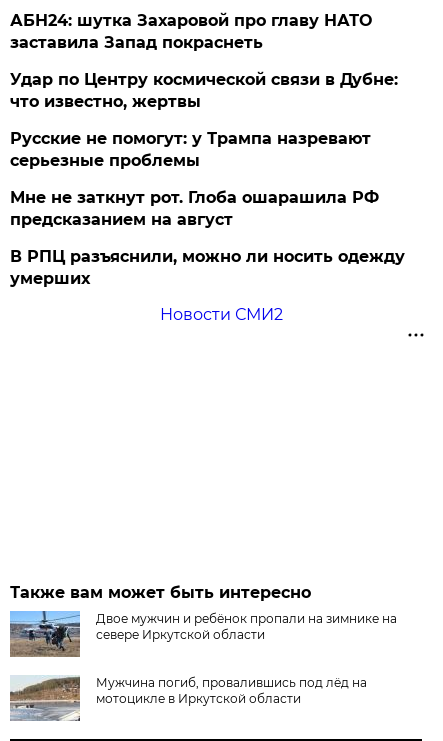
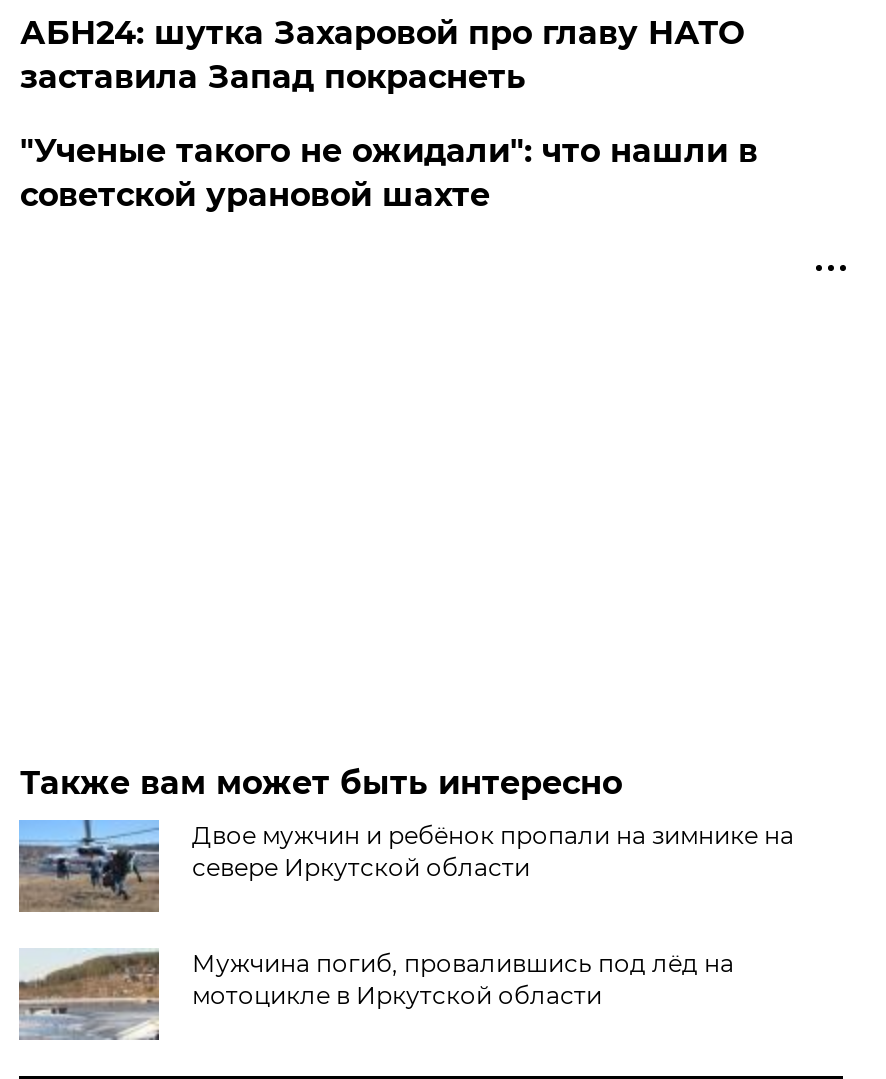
- Удар по Центру космической связи в Дубне:
- что известно, жертвы
- Русские не помогут: у Трампа назревают
- серьезные проблемы
- Мне не заткнут рот. Глоба ошарашила РФ
- предсказанием на август
- В РПЦ разъяснили, можно ли носить одежду
- умерших
- Новости СМИ2
+ "Ученые такого не ожидали": что нашли в
+ советской урановой шахте
